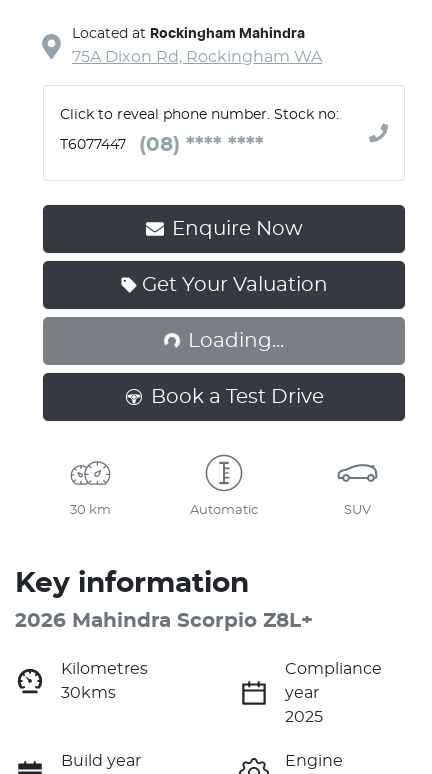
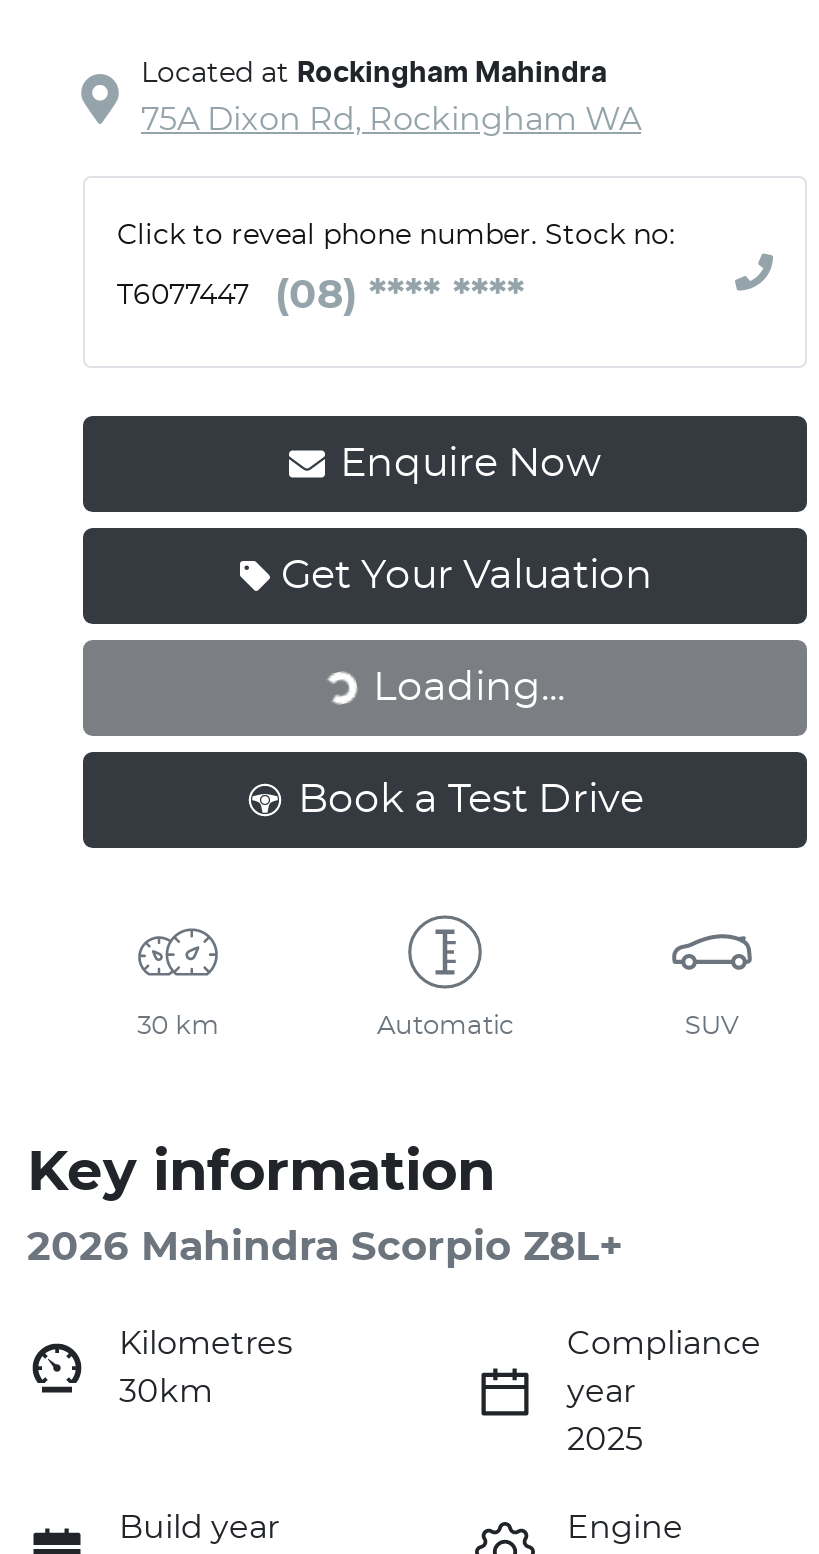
- 30kms
+ 30km
